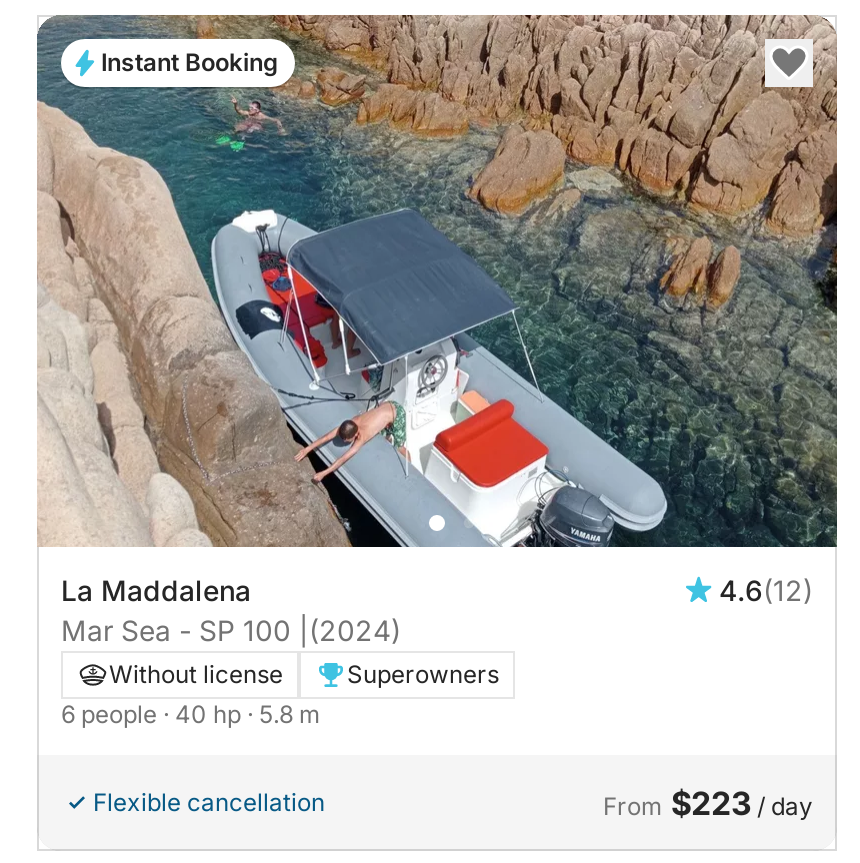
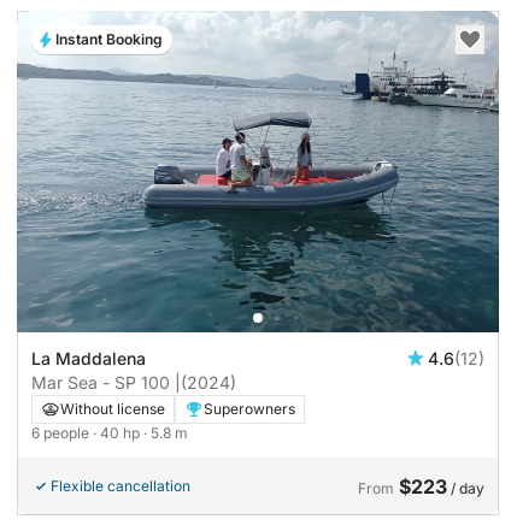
- [image]
+ [image]
